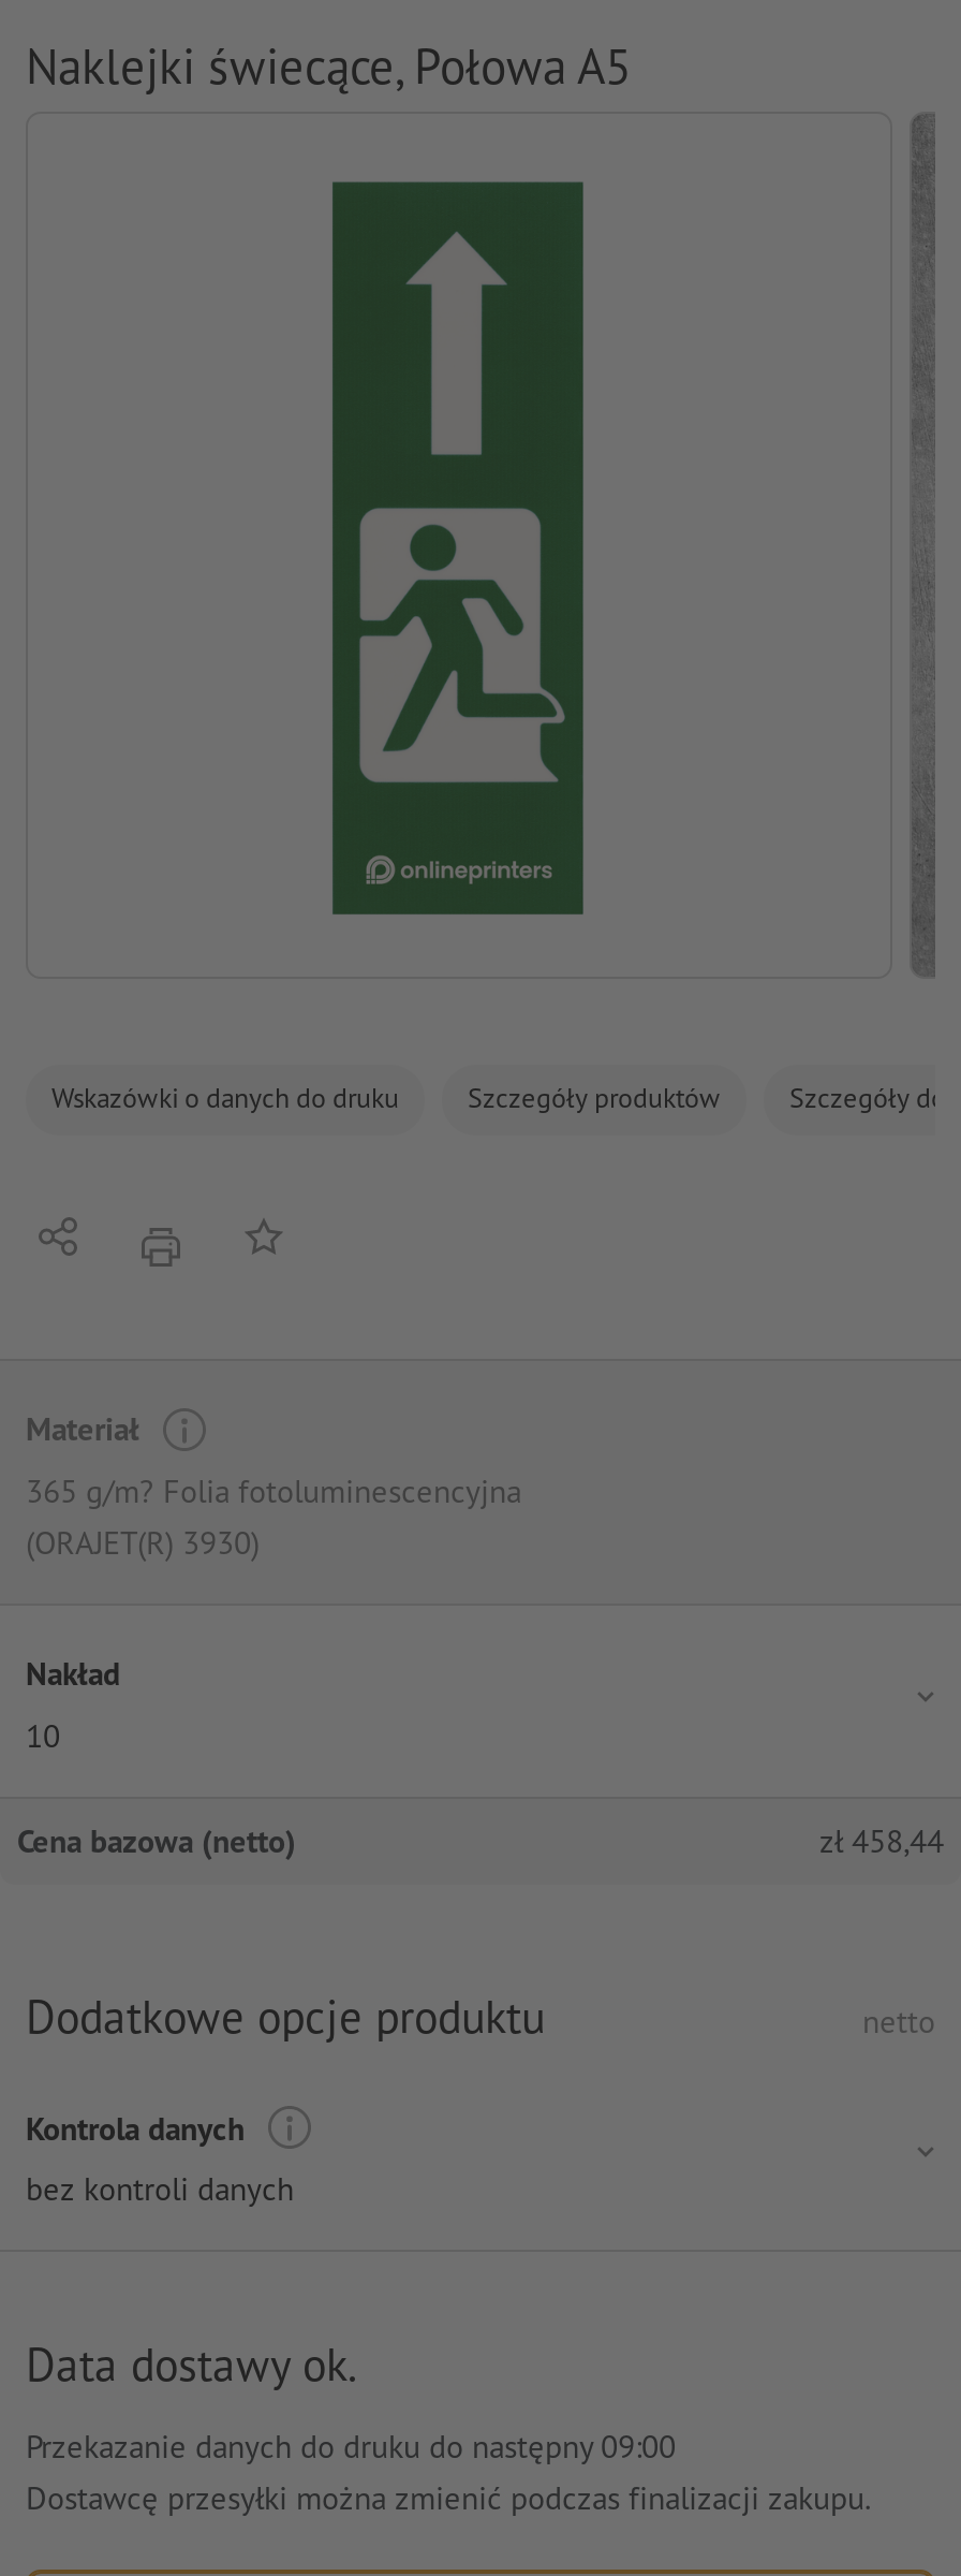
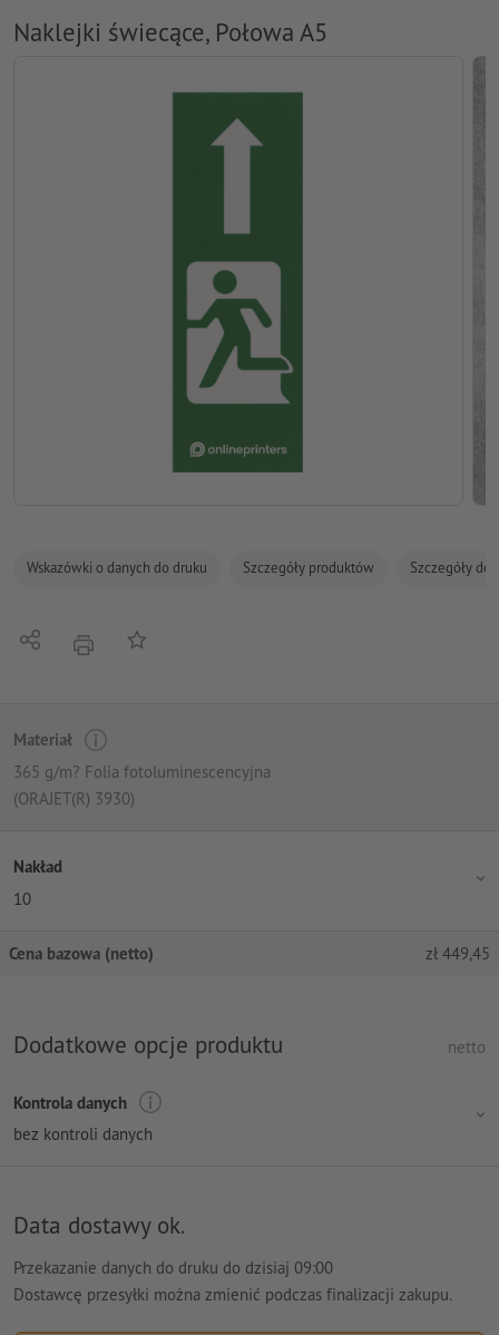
- zł 458,44
+ zł 449,45

- Przekazanie danych do druku do następny 09:00
+ Przekazanie danych do druku do dzisiaj 09:00
